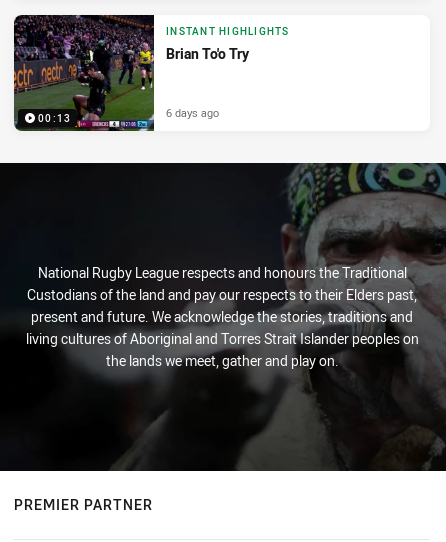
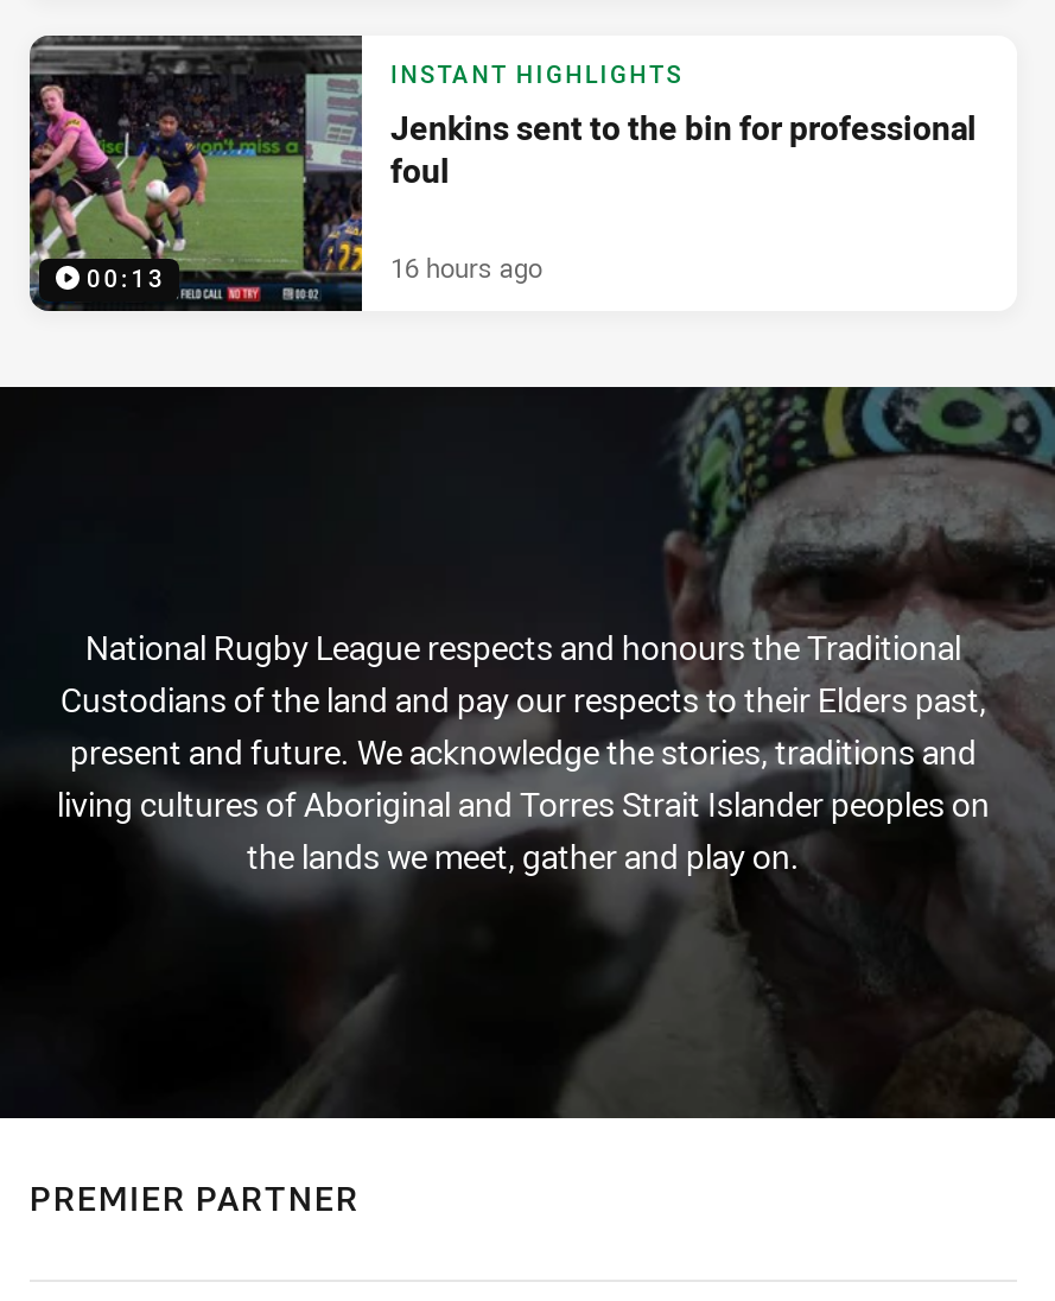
- [image]
- Brian To'o Try
+ [image]
+ Jenkins sent to the bin for professional
+ foul

- 6 days ago
+ 16 hours ago
